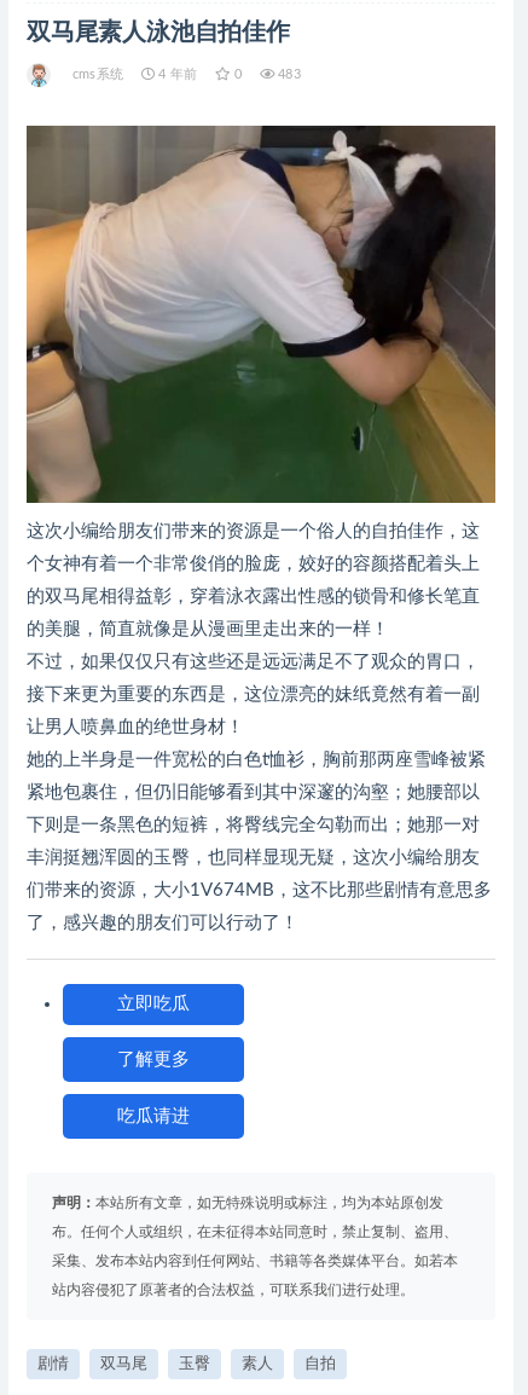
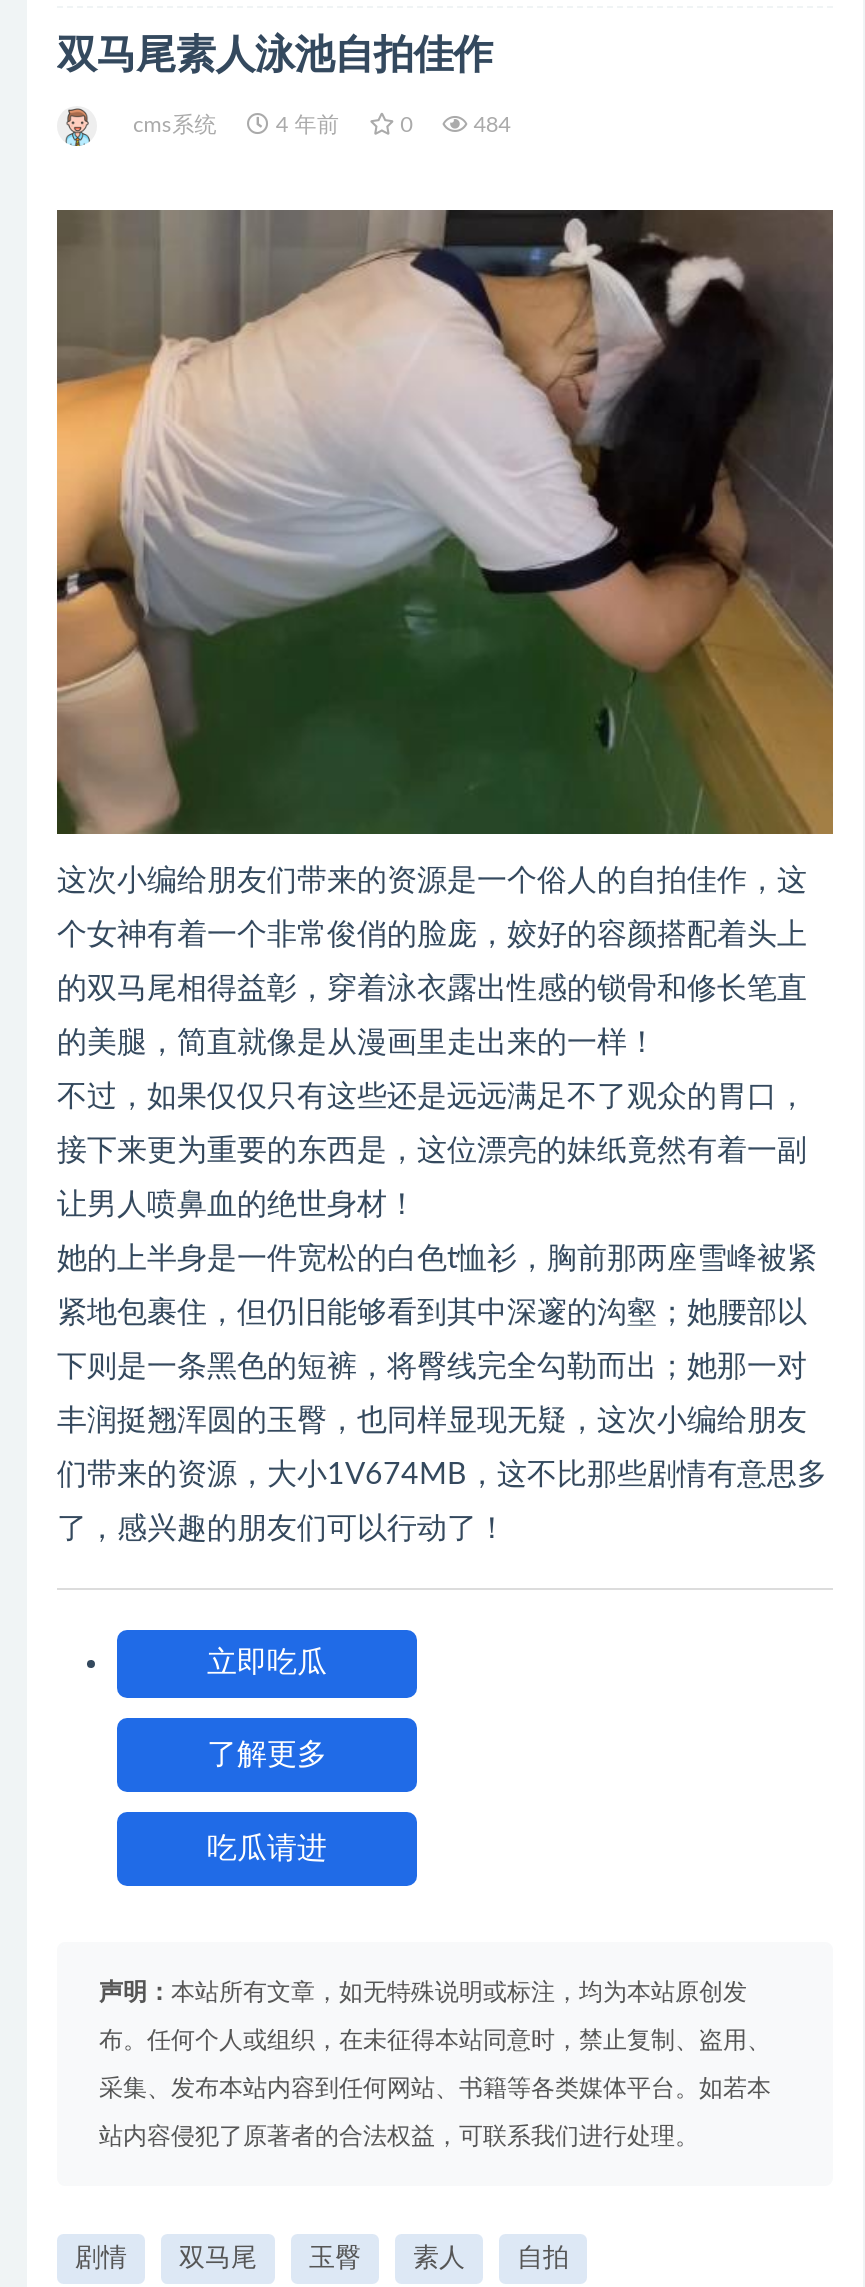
- 483
+ 484
